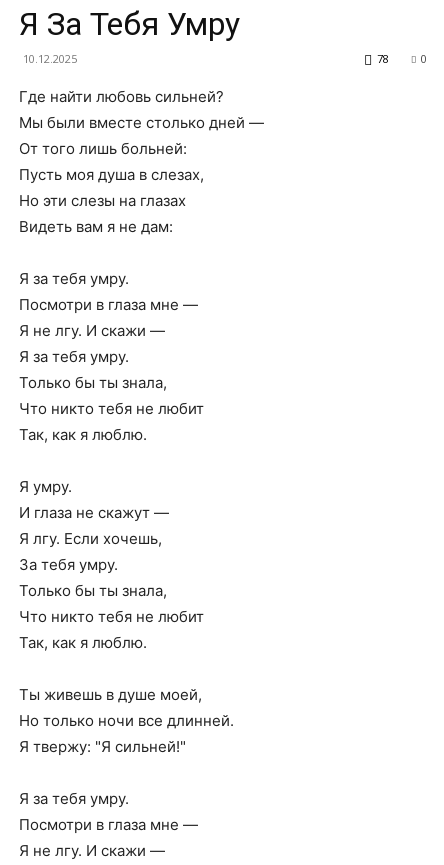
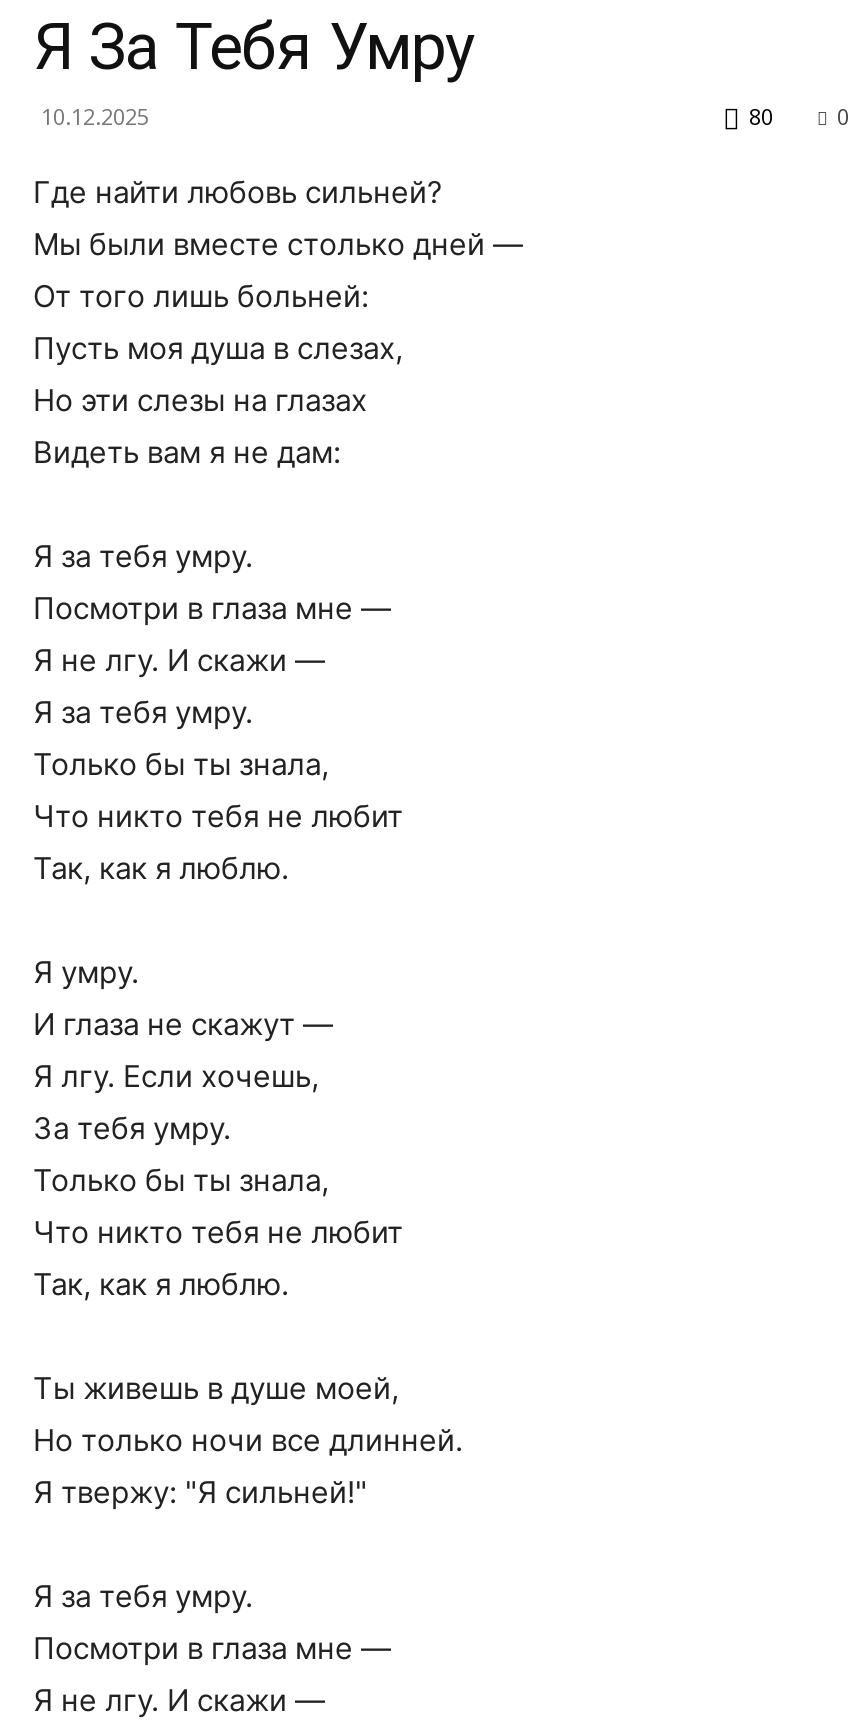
- 78
+ 80
